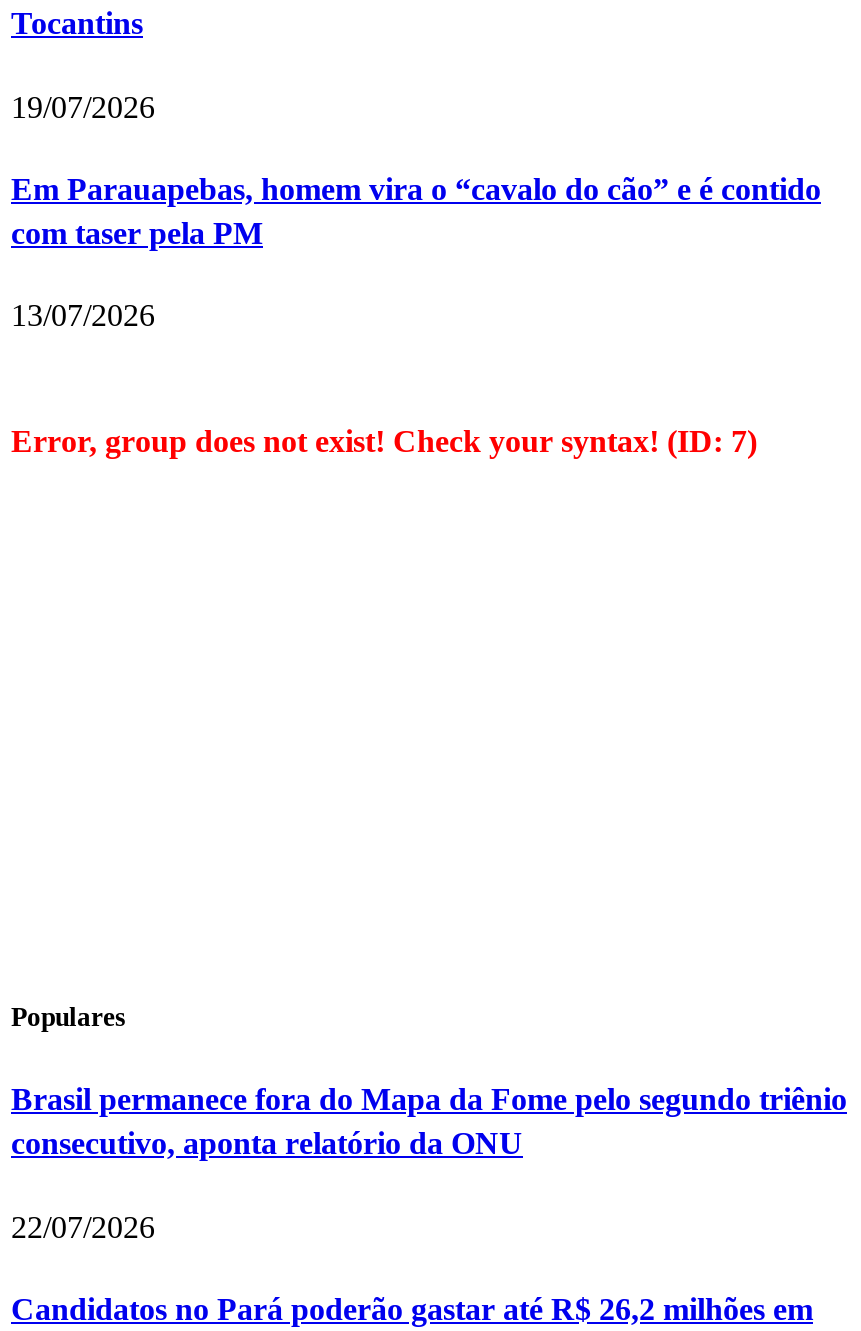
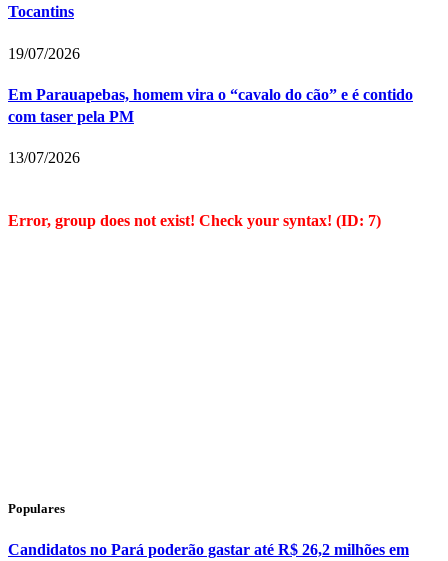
- Brasil permanece fora do Mapa da Fome pelo segundo triênio
- consecutivo, aponta relatório da ONU
- 22/07/2026
